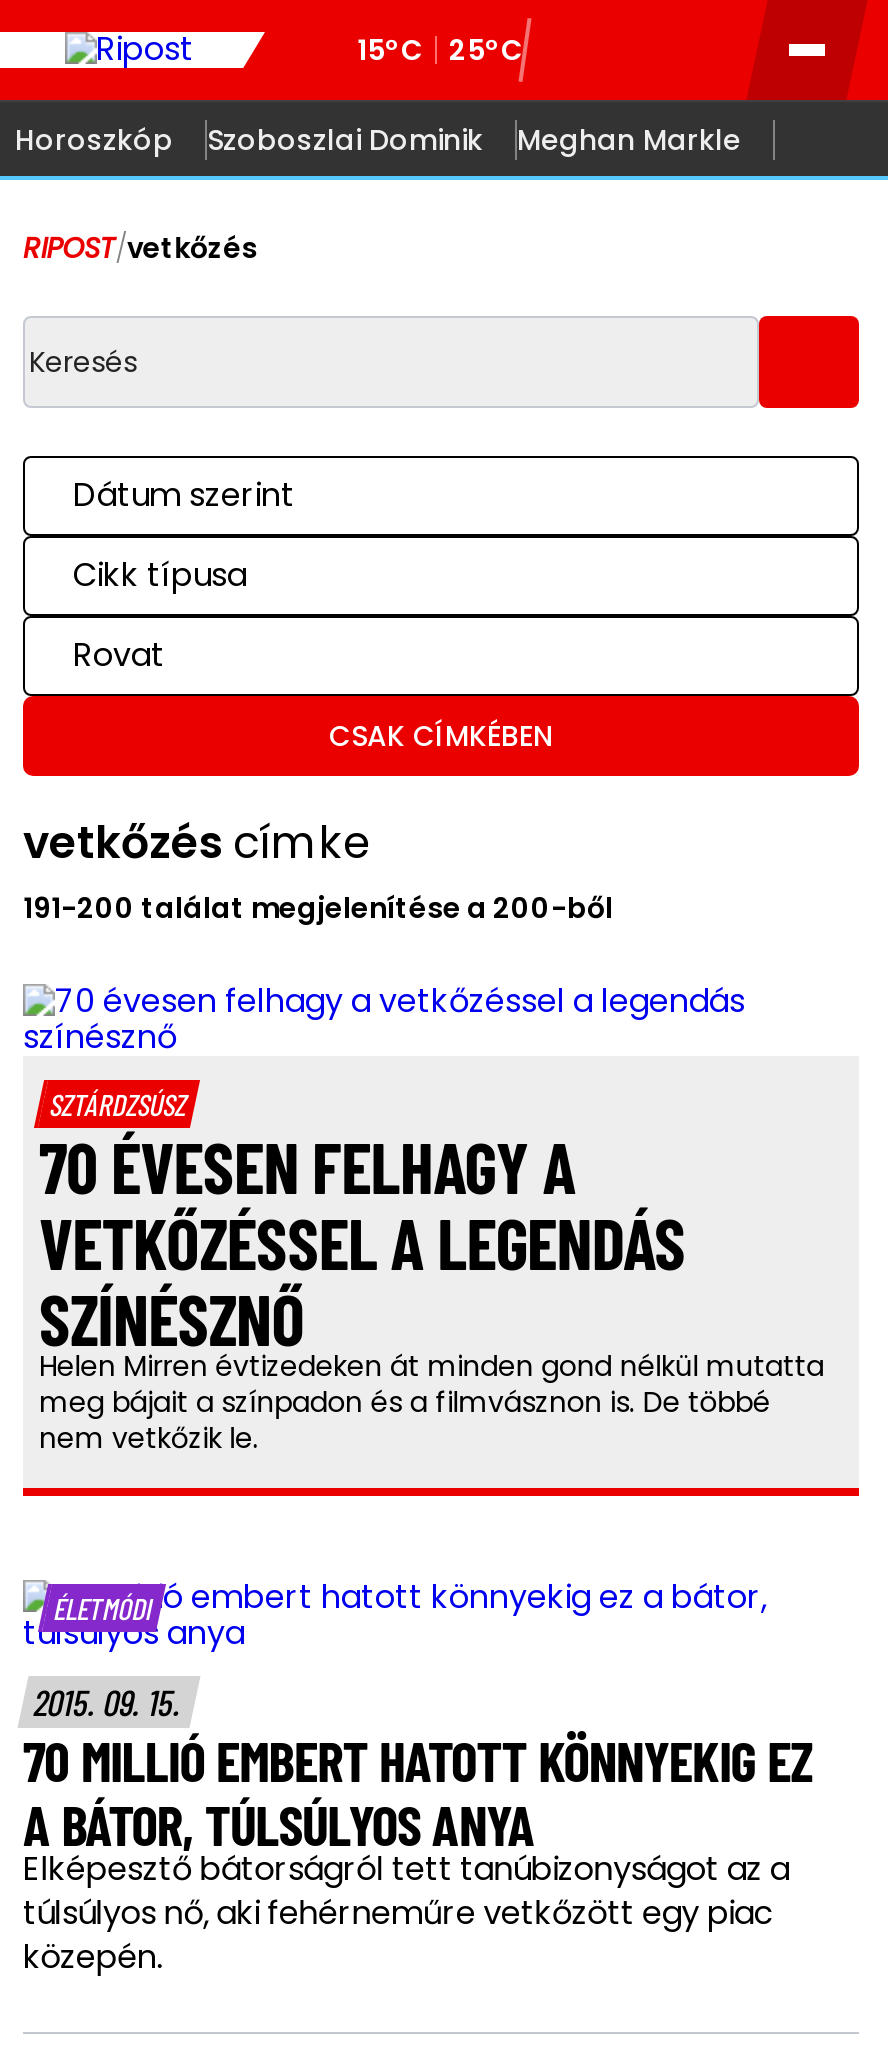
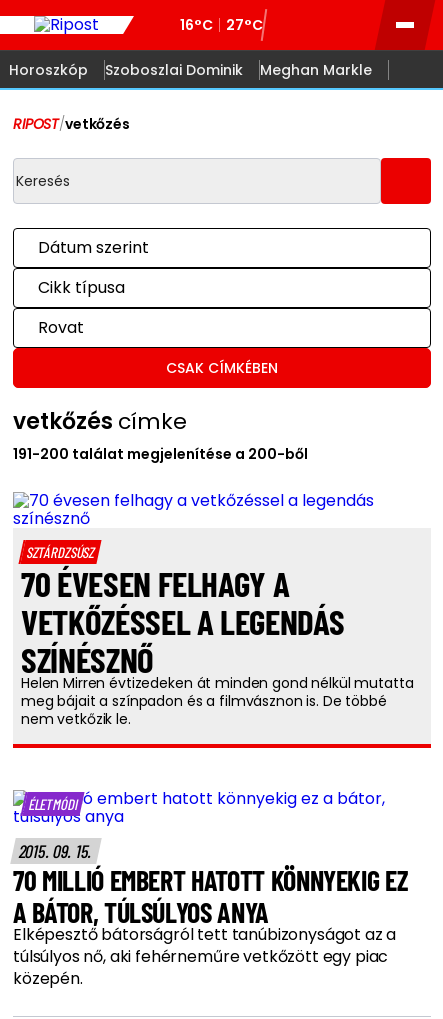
- 15°C
- 25°C
+ 16°C
+ 27°C
